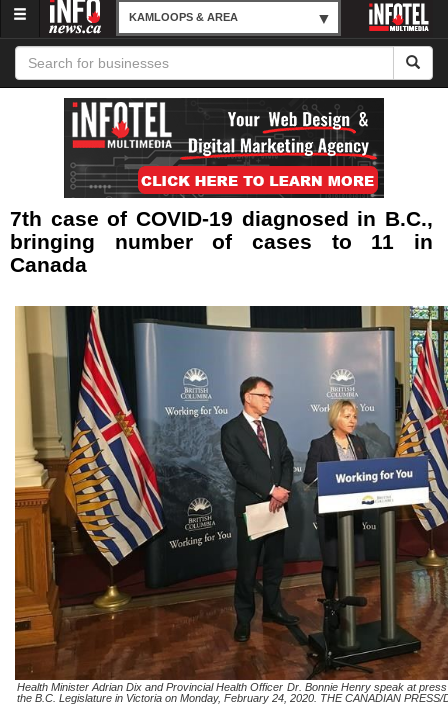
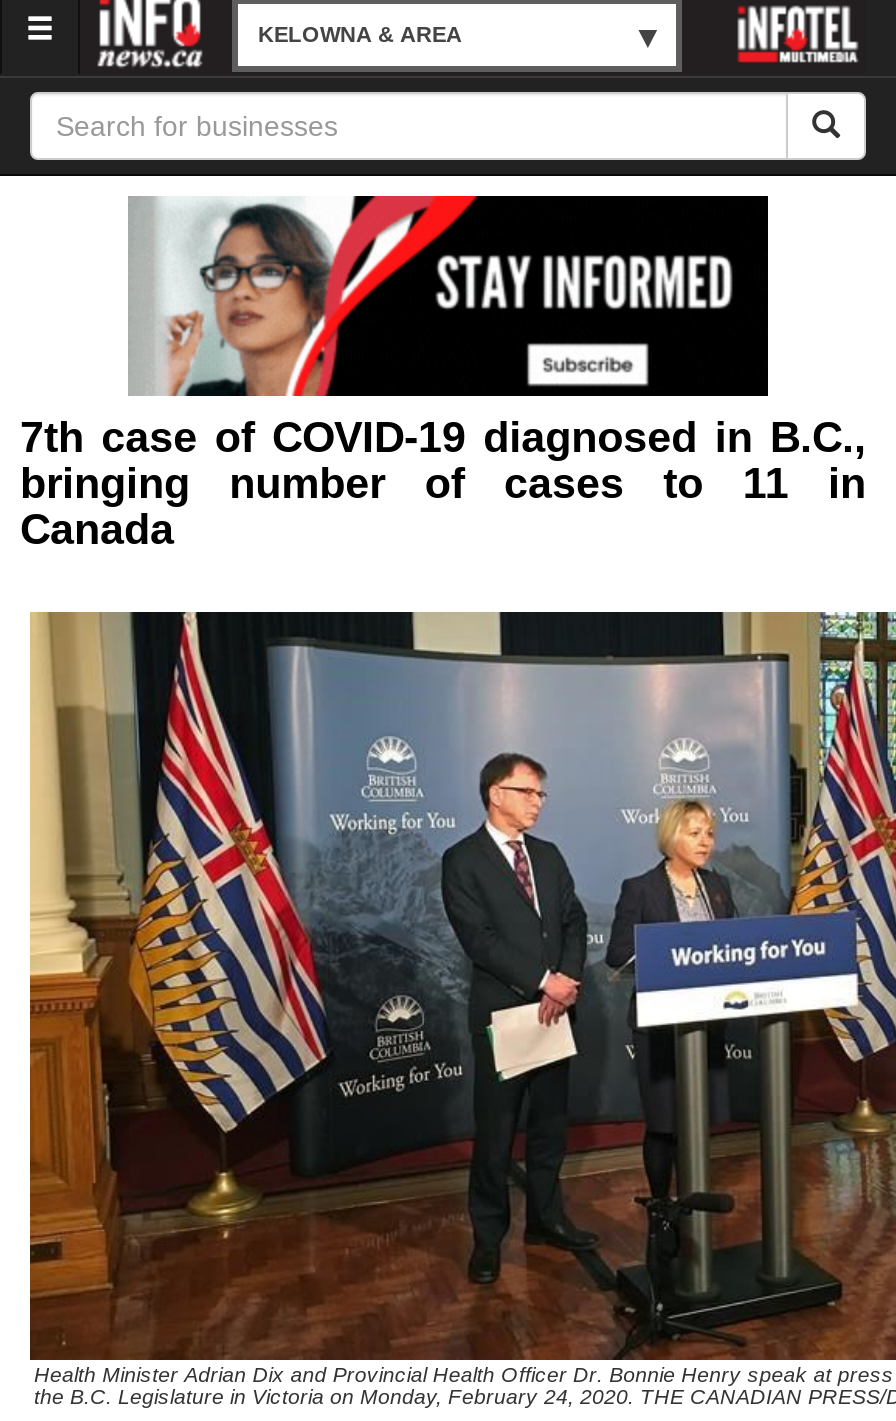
- KAMLOOPS & AREA
+ KELOWNA & AREA

- [image]
+ [image]
